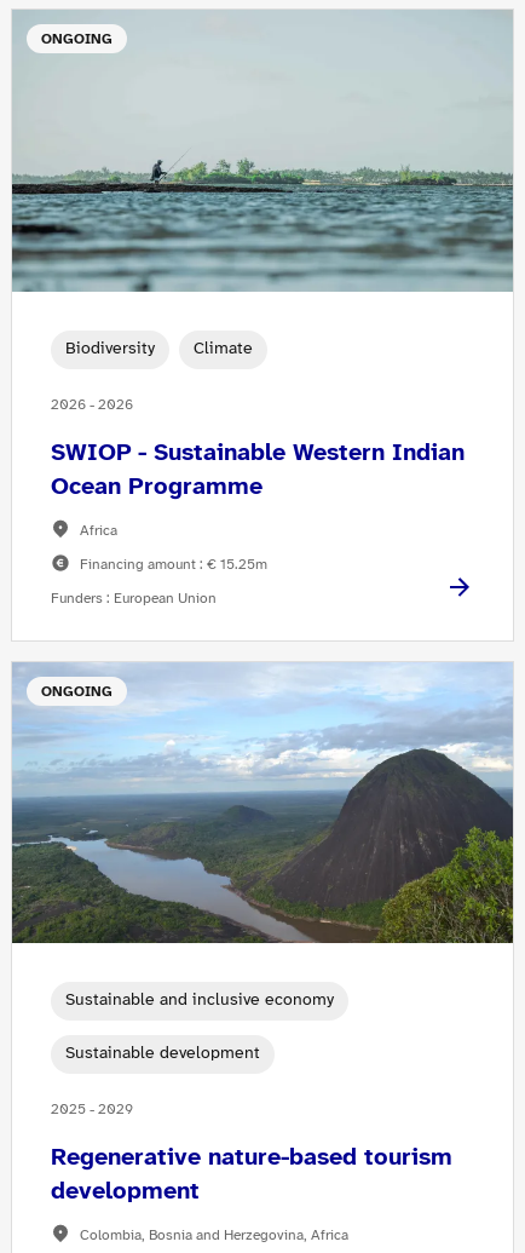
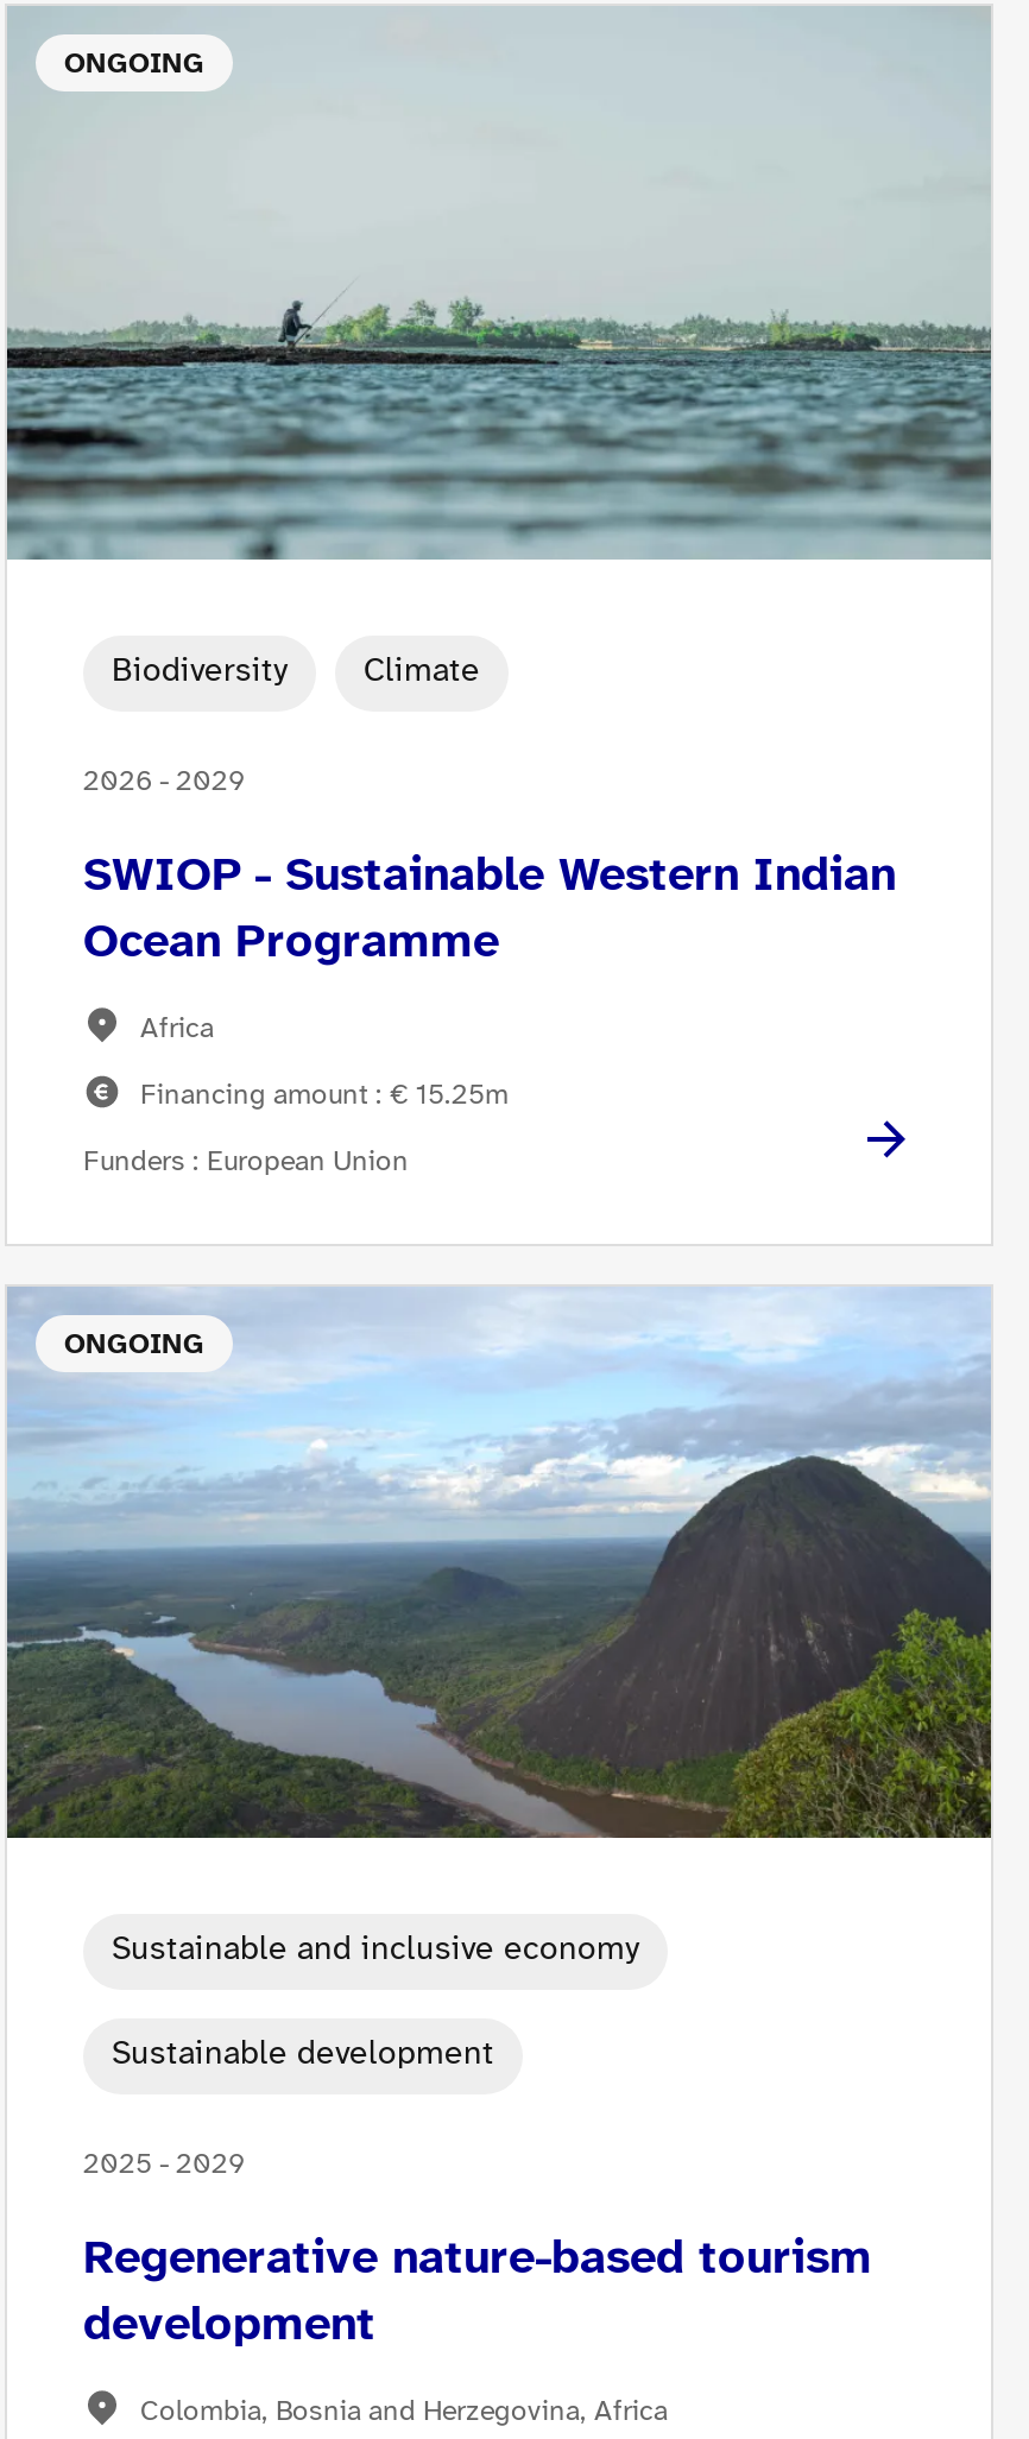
- 2026 - 2026
+ 2026 - 2029
